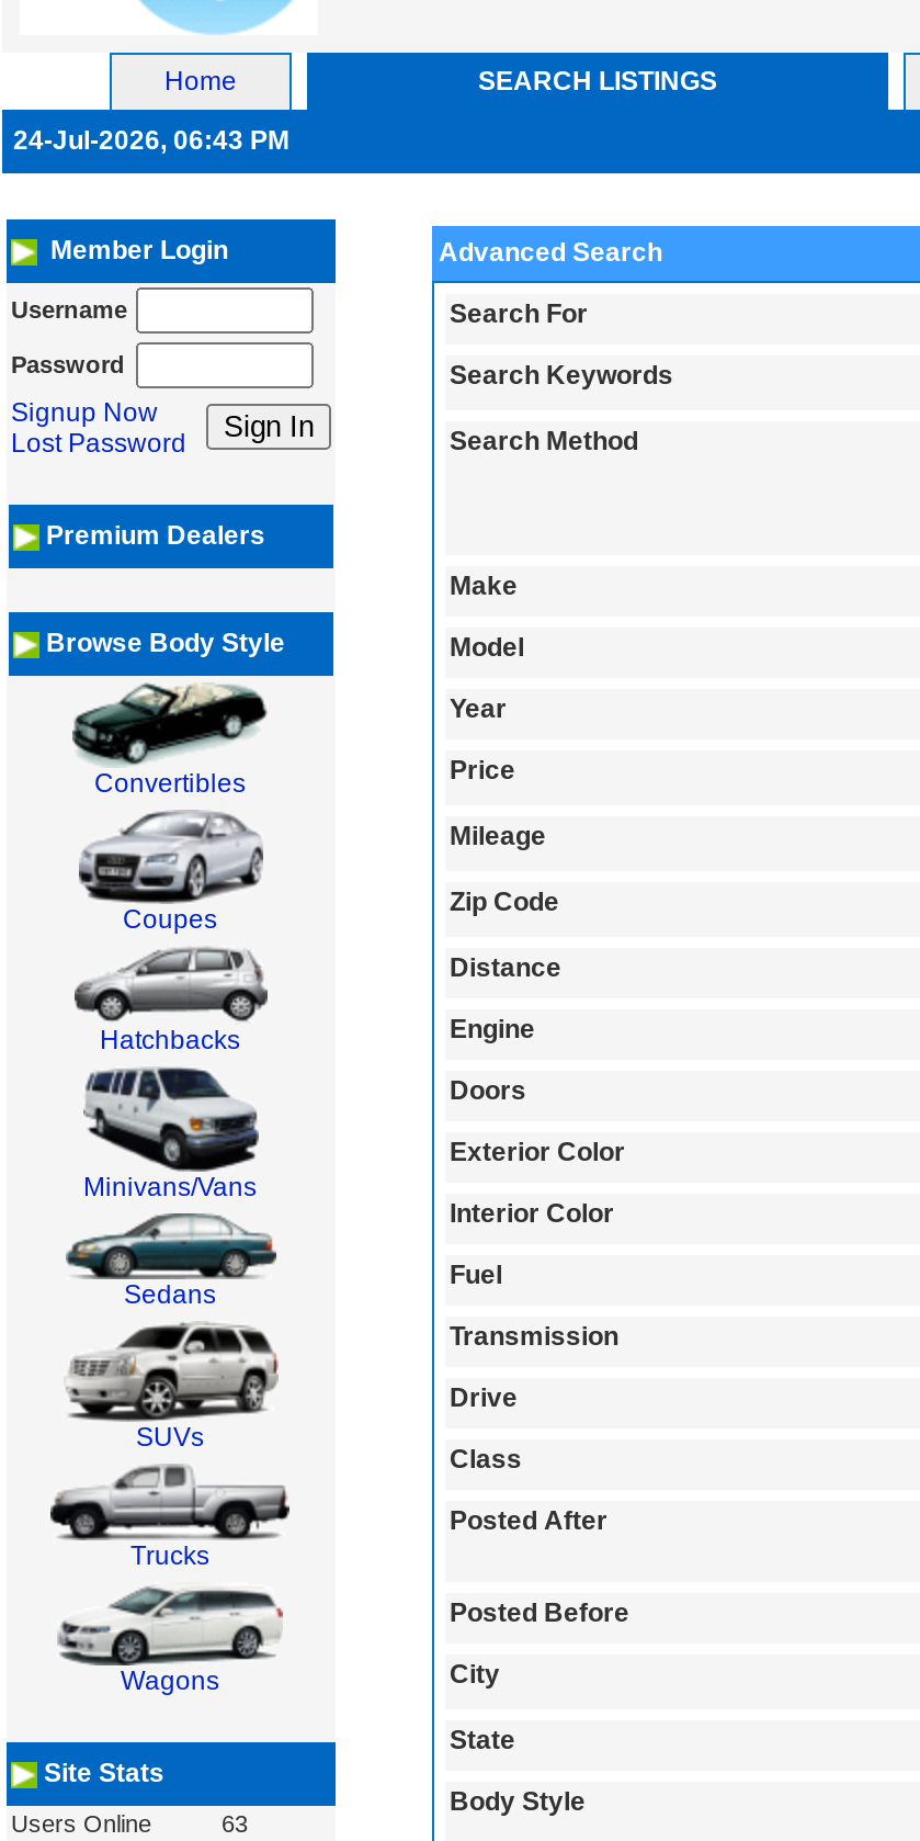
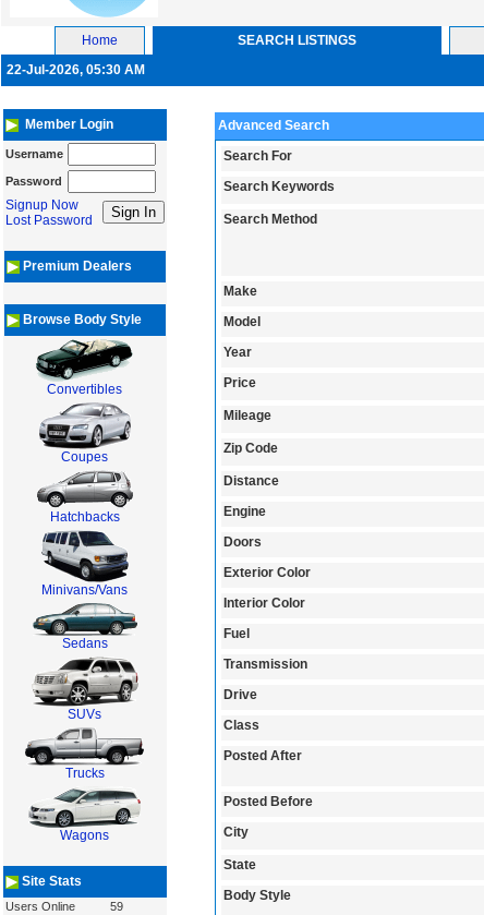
- 24-Jul-2026, 06:43 PM
+ 22-Jul-2026, 05:30 AM

- 63
+ 59
